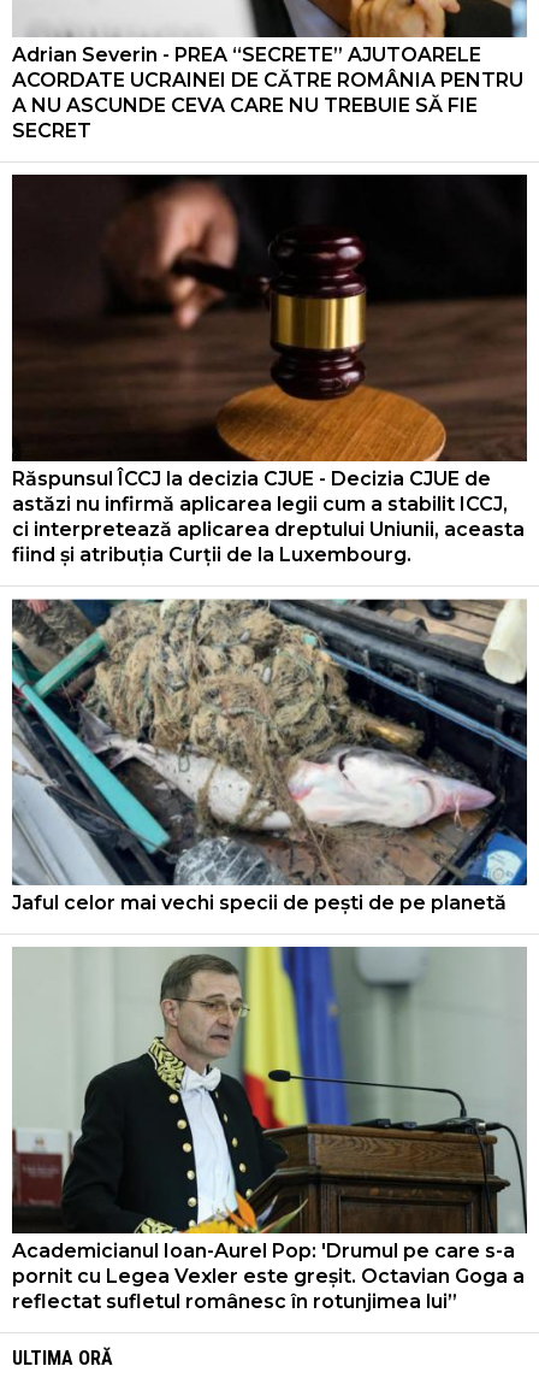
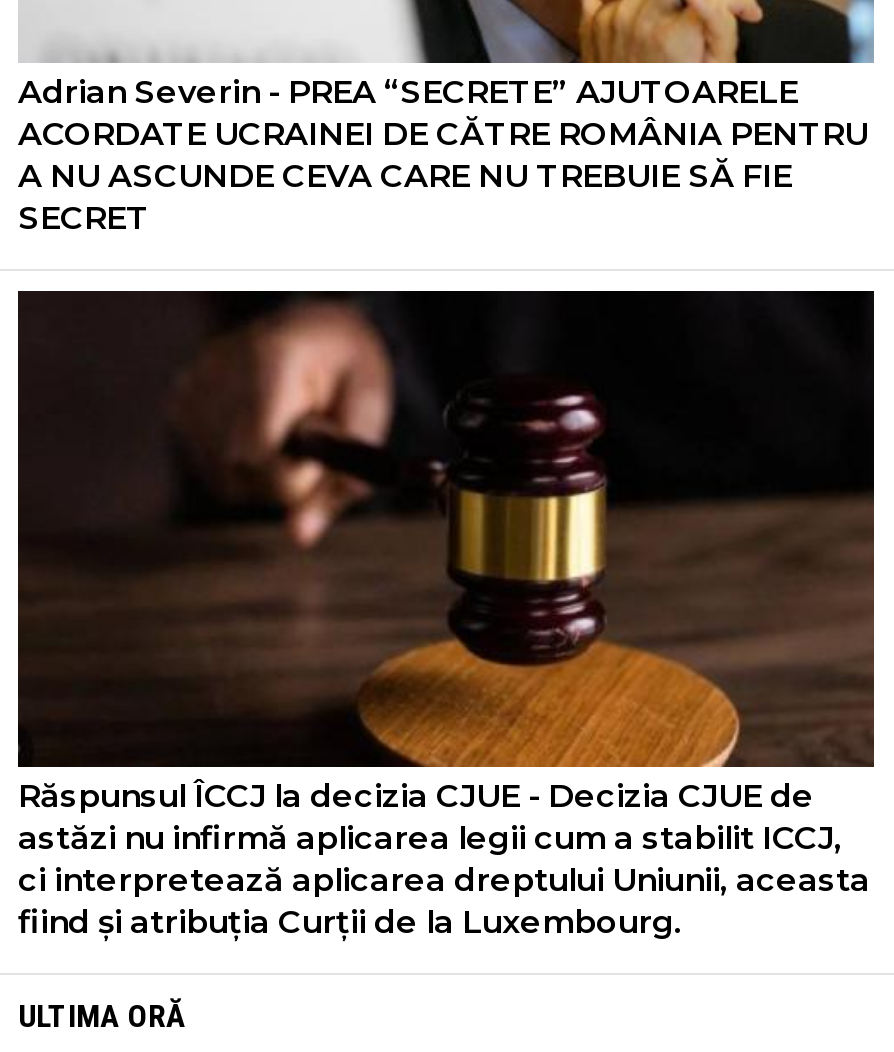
- [image]
- Jaful celor mai vechi specii de pești de pe planetă

- [image]
- Academicianul Ioan-Aurel Pop: 'Drumul pe care s-a
- pornit cu Legea Vexler este greșit. Octavian Goga a
- reflectat sufletul românesc în rotunjimea lui”
